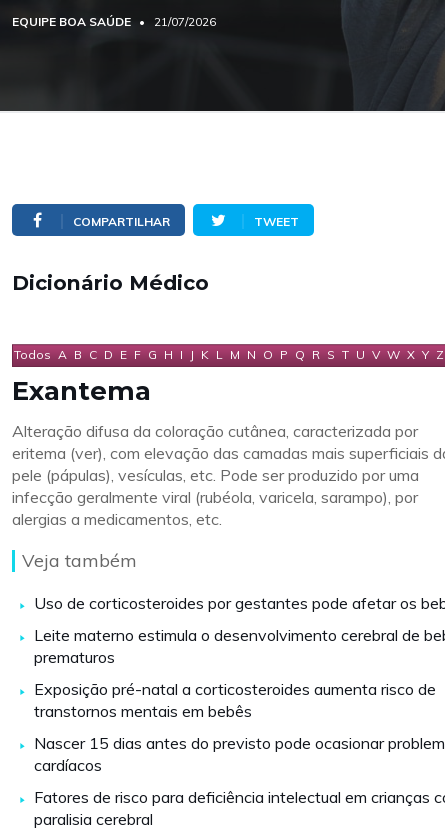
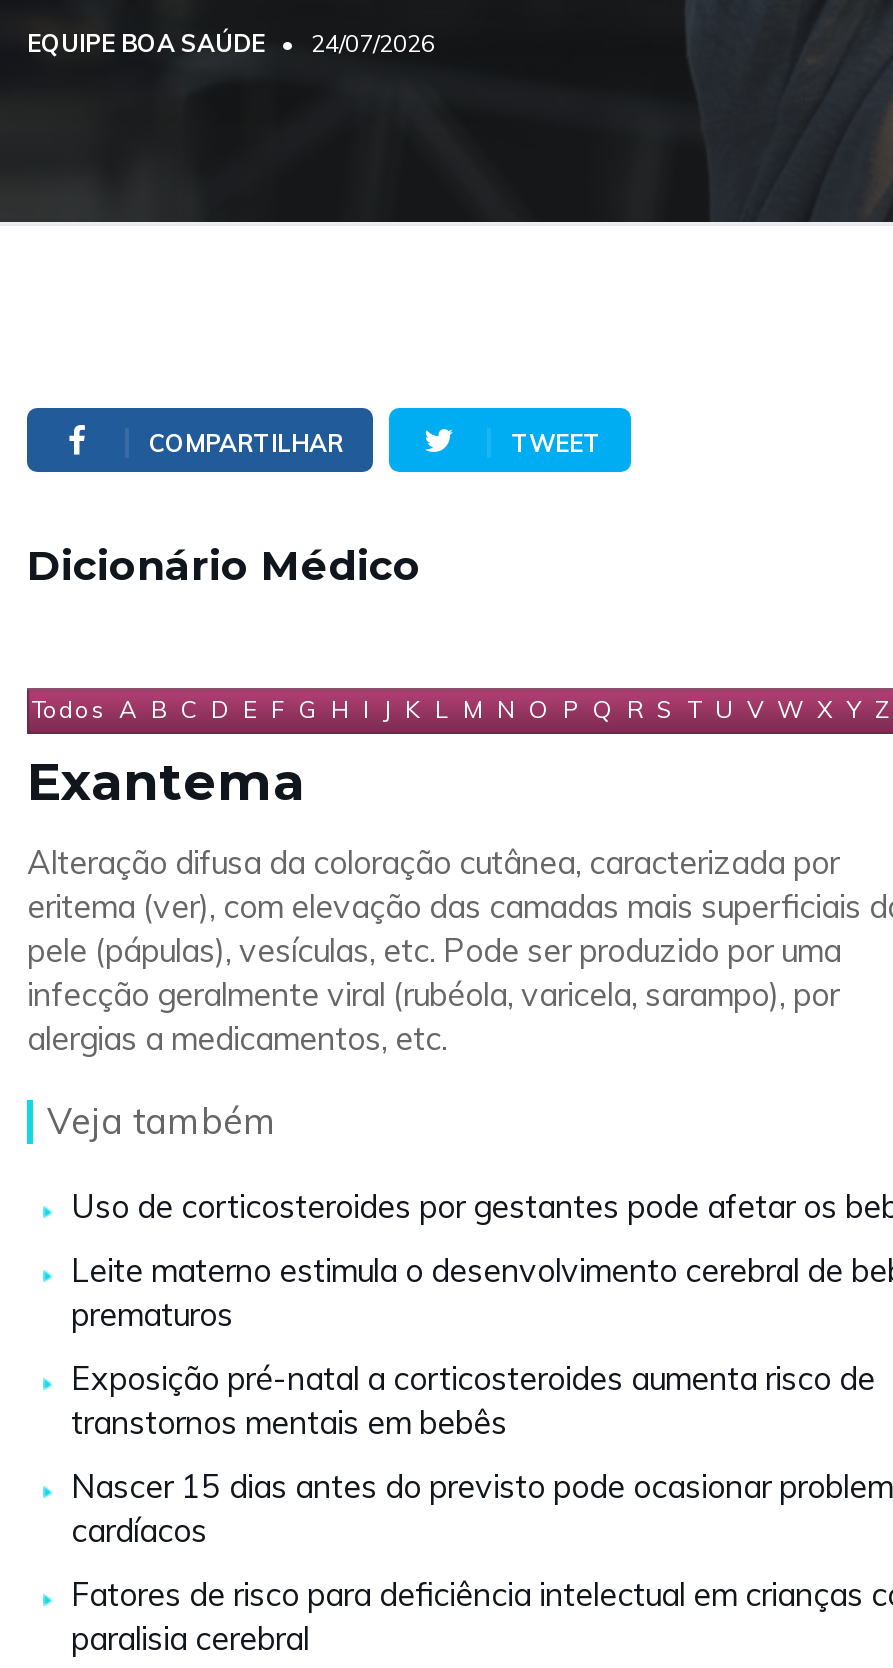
- EQUIPE BOA SAÚDE 21/07/2026
+ EQUIPE BOA SAÚDE 24/07/2026
